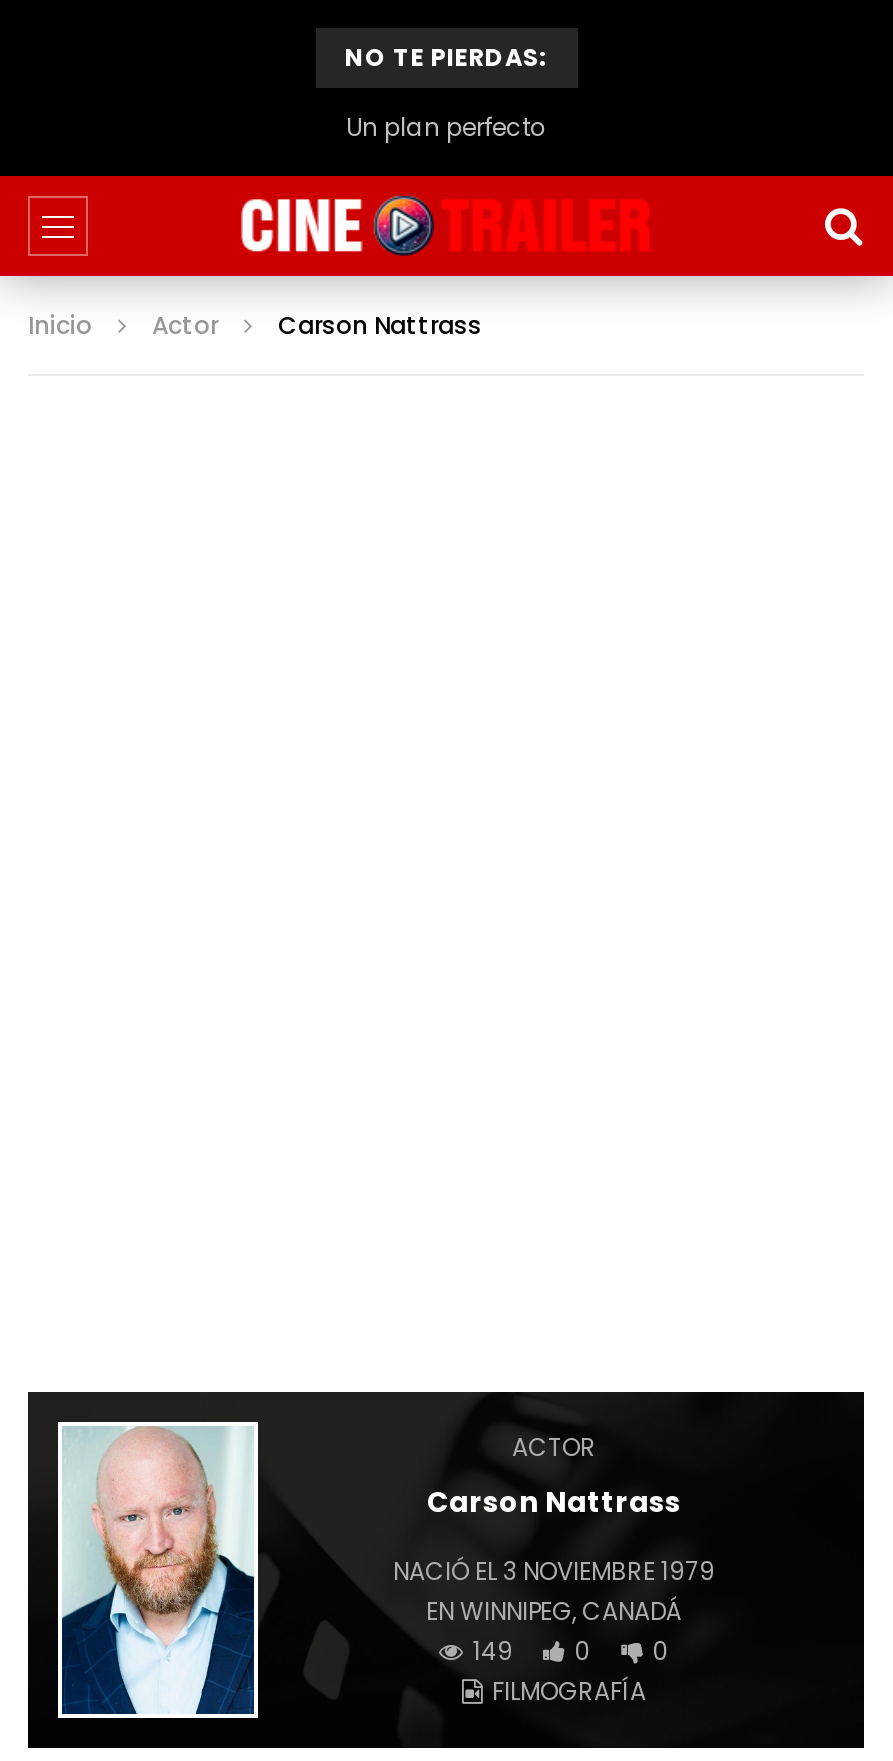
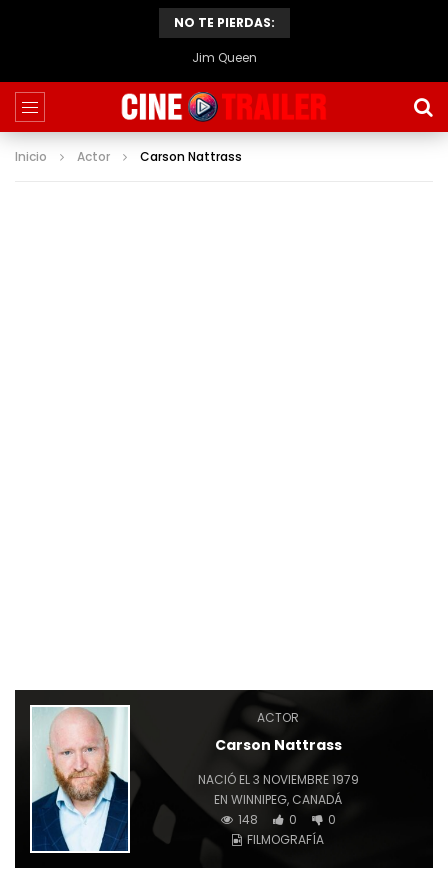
- Un plan perfecto
+ Jim Queen

- 149 0 0
+ 148 0 0
